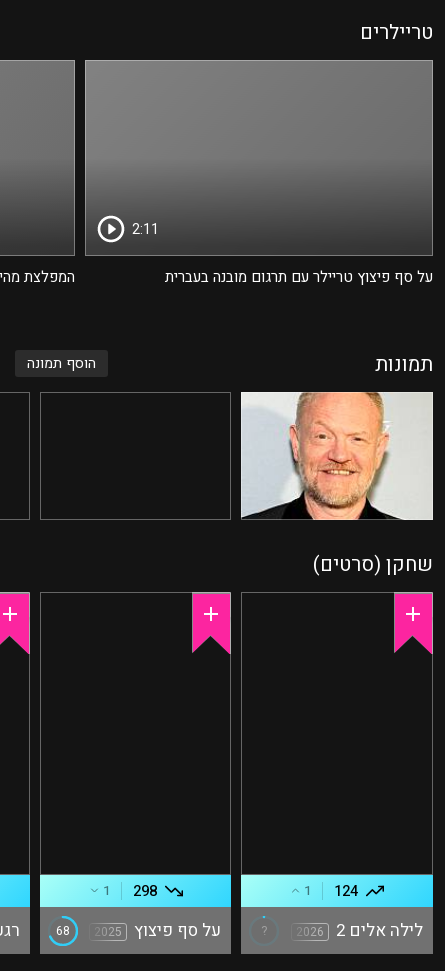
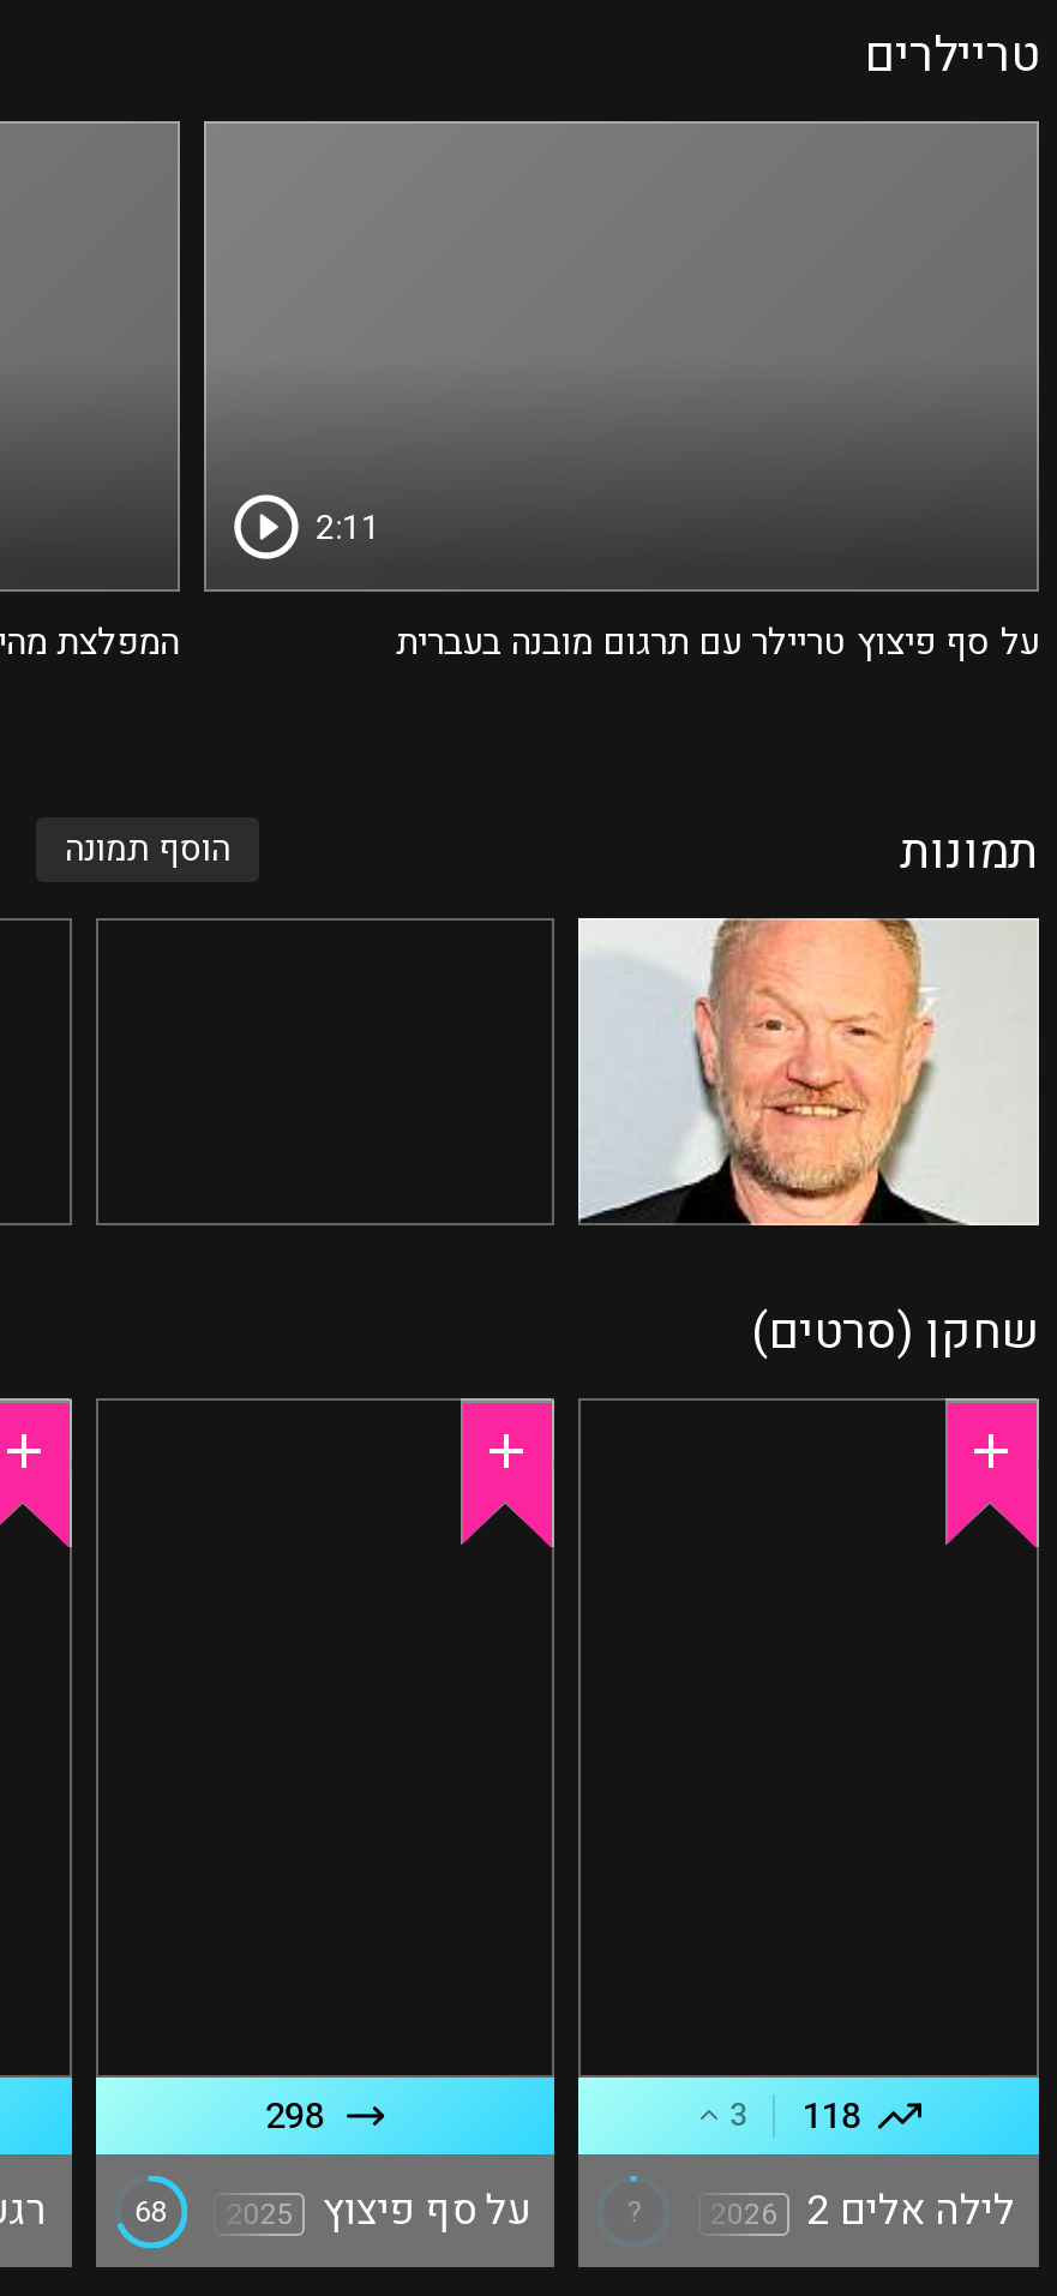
- 1

- 1
+ 3

- 124
+ 118
